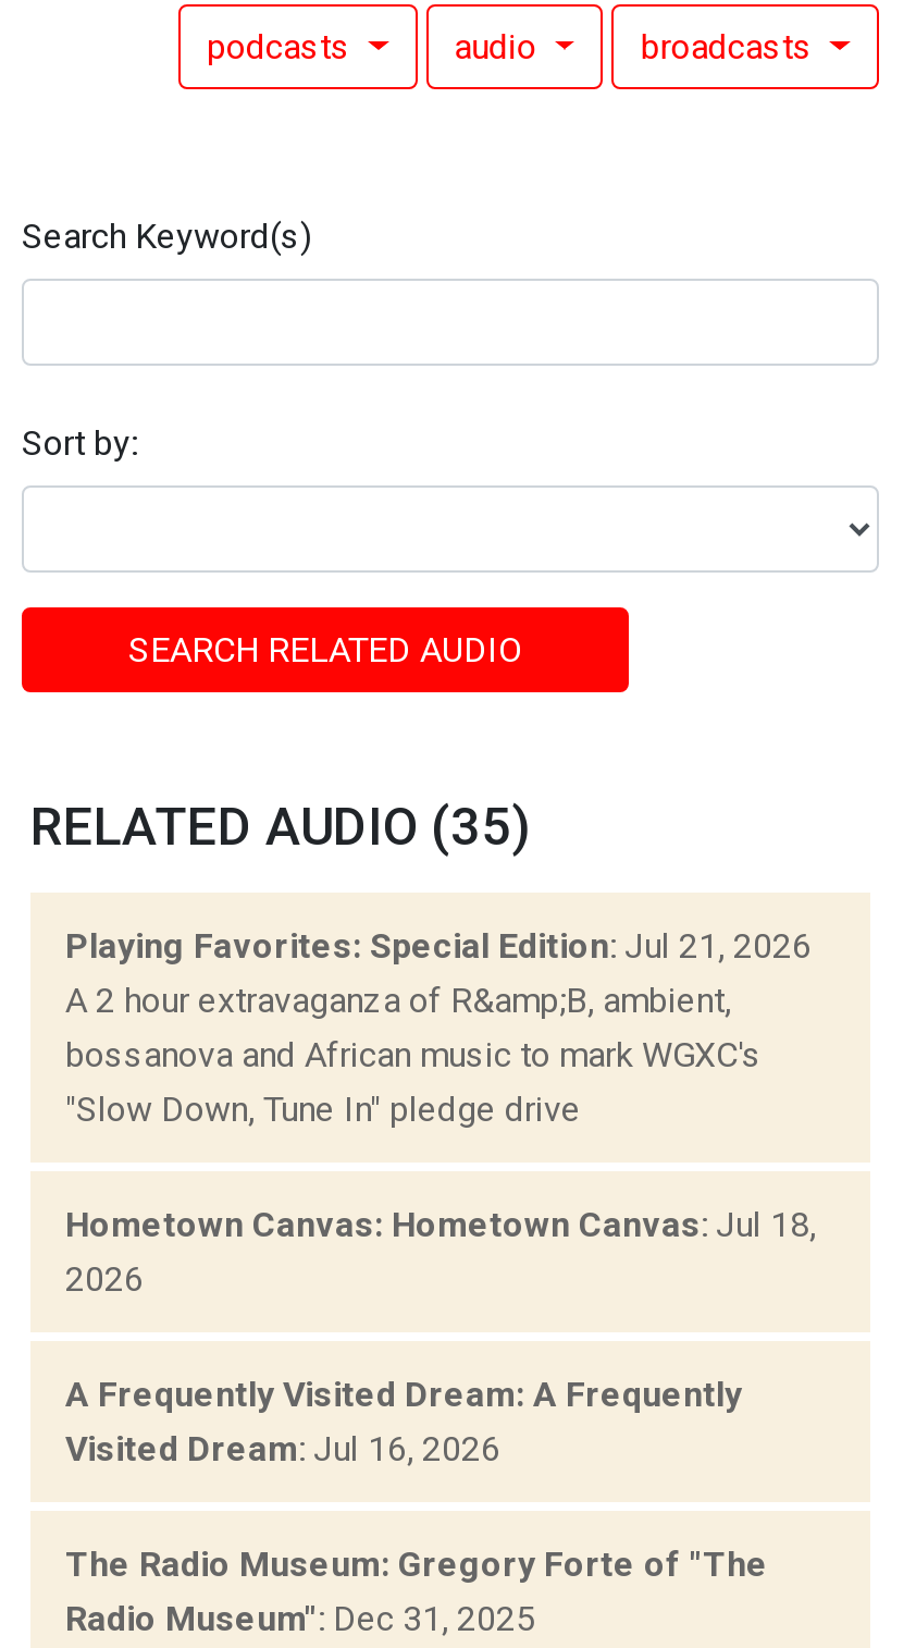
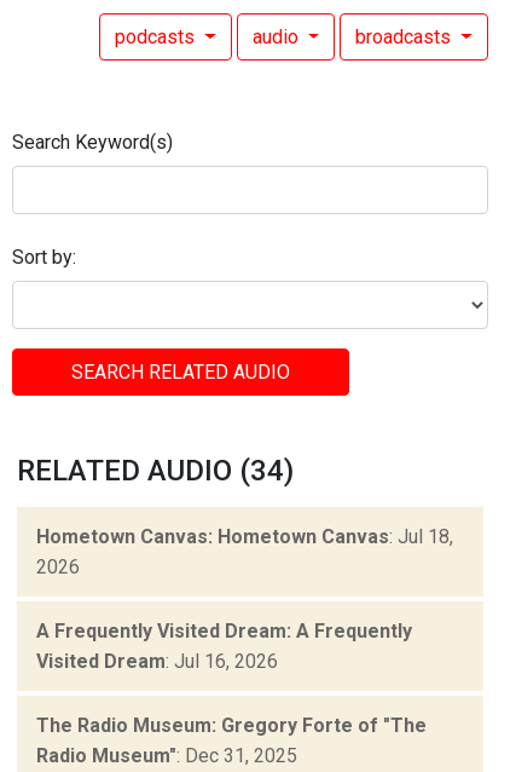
- RELATED AUDIO (35)
- Playing Favorites: Special Edition: Jul 21, 2026
- A 2 hour extravaganza of R&amp;B, ambient,
- bossanova and African music to mark WGXC's
- "Slow Down, Tune In" pledge drive
+ RELATED AUDIO (34)
